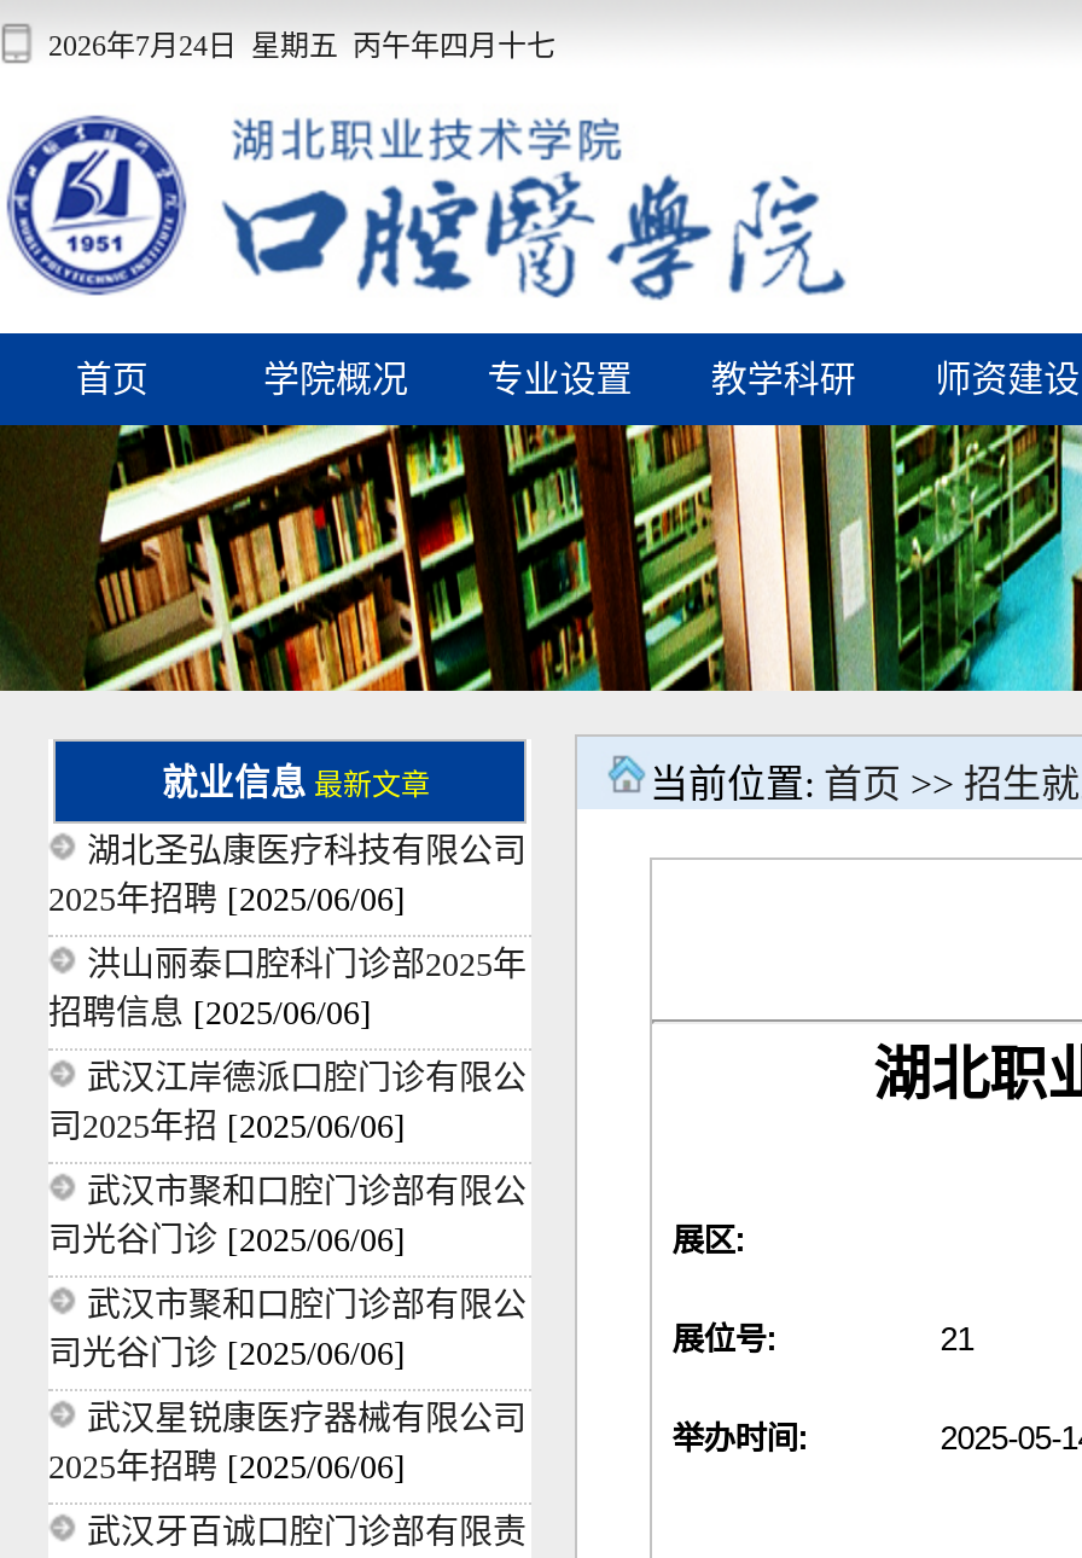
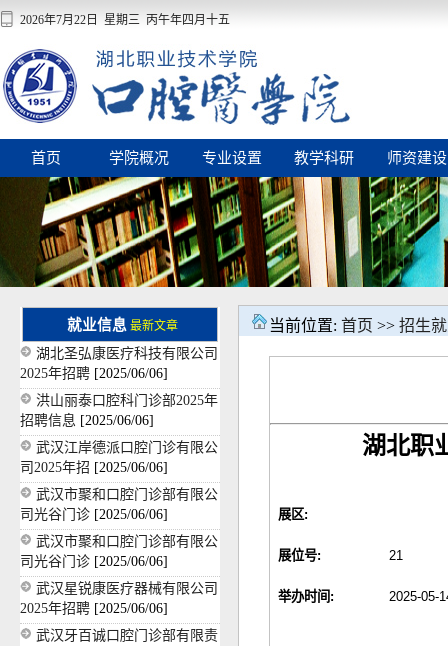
- 2026年7月24日 星期五 丙午年四月十七
+ 2026年7月22日 星期三 丙午年四月十五
